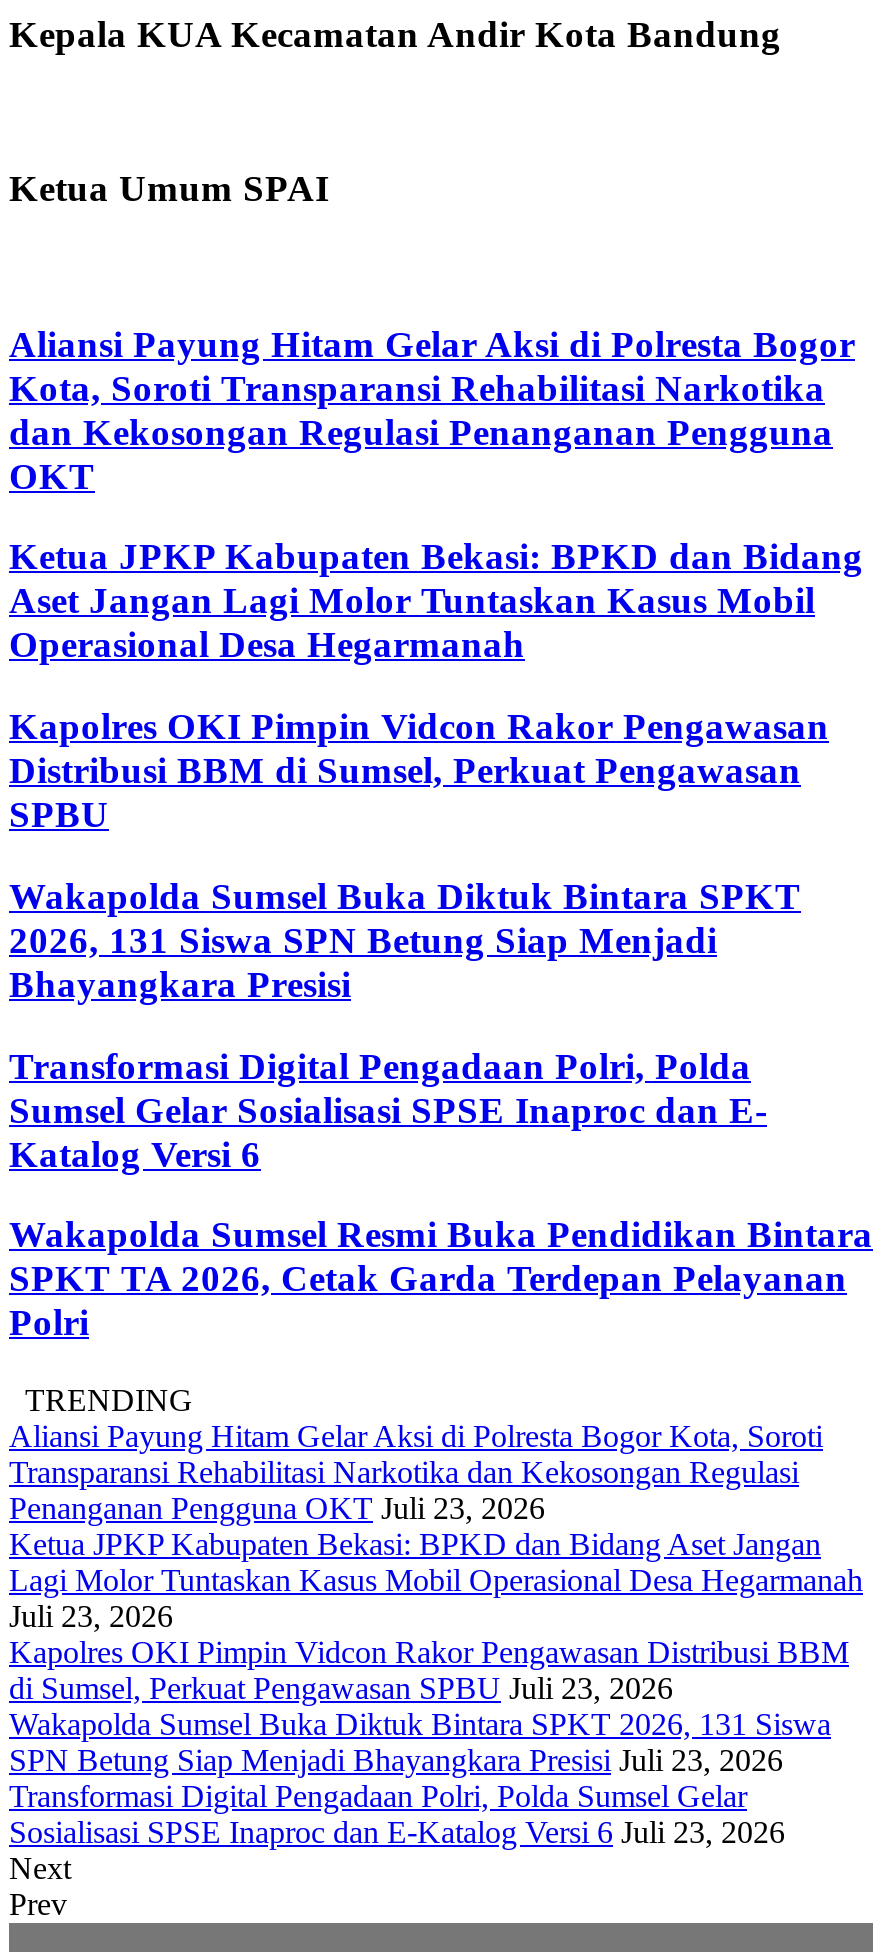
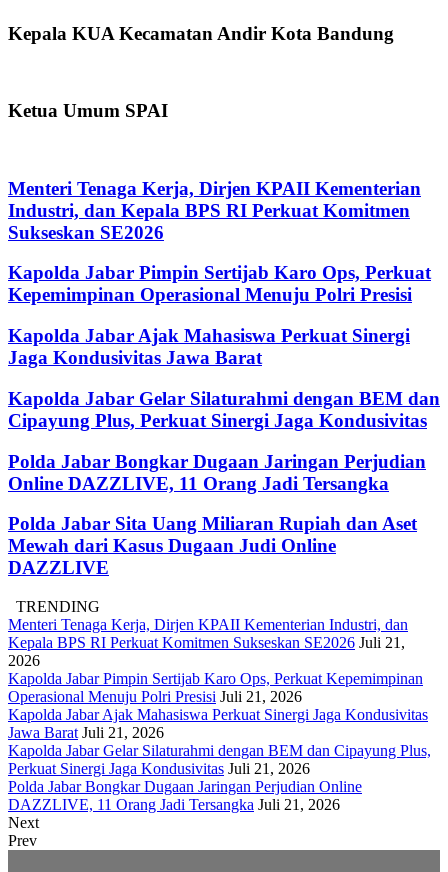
- Aliansi Payung Hitam Gelar Aksi di Polresta Bogor
- Kota, Soroti Transparansi Rehabilitasi Narkotika
- dan Kekosongan Regulasi Penanganan Pengguna
- OKT
+ Menteri Tenaga Kerja, Dirjen KPAII Kementerian
+ Industri, dan Kepala BPS RI Perkuat Komitmen
+ Sukseskan SE2026

- Ketua JPKP Kabupaten Bekasi: BPKD dan Bidang
- Aset Jangan Lagi Molor Tuntaskan Kasus Mobil
- Operasional Desa Hegarmanah
+ Kapolda Jabar Pimpin Sertijab Karo Ops, Perkuat
+ Kepemimpinan Operasional Menuju Polri Presisi

- Kapolres OKI Pimpin Vidcon Rakor Pengawasan
- Distribusi BBM di Sumsel, Perkuat Pengawasan
- SPBU
+ Kapolda Jabar Ajak Mahasiswa Perkuat Sinergi
+ Jaga Kondusivitas Jawa Barat

- Wakapolda Sumsel Buka Diktuk Bintara SPKT
- 2026, 131 Siswa SPN Betung Siap Menjadi
- Bhayangkara Presisi
+ Kapolda Jabar Gelar Silaturahmi dengan BEM dan
+ Cipayung Plus, Perkuat Sinergi Jaga Kondusivitas

- Transformasi Digital Pengadaan Polri, Polda
- Sumsel Gelar Sosialisasi SPSE Inaproc dan E-
- Katalog Versi 6
+ Polda Jabar Bongkar Dugaan Jaringan Perjudian
+ Online DAZZLIVE, 11 Orang Jadi Tersangka

- Wakapolda Sumsel Resmi Buka Pendidikan Bintara
- SPKT TA 2026, Cetak Garda Terdepan Pelayanan
- Polri
+ Polda Jabar Sita Uang Miliaran Rupiah dan Aset
+ Mewah dari Kasus Dugaan Judi Online
+ DAZZLIVE

- Aliansi Payung Hitam Gelar Aksi di Polresta Bogor Kota, Soroti
- Transparansi Rehabilitasi Narkotika dan Kekosongan Regulasi
- Penanganan Pengguna OKT Juli 23, 2026
- Ketua JPKP Kabupaten Bekasi: BPKD dan Bidang Aset Jangan
- Lagi Molor Tuntaskan Kasus Mobil Operasional Desa Hegarmanah
- Juli 23, 2026
- Kapolres OKI Pimpin Vidcon Rakor Pengawasan Distribusi BBM
- di Sumsel, Perkuat Pengawasan SPBU Juli 23, 2026
- Wakapolda Sumsel Buka Diktuk Bintara SPKT 2026, 131 Siswa
- SPN Betung Siap Menjadi Bhayangkara Presisi Juli 23, 2026
- Transformasi Digital Pengadaan Polri, Polda Sumsel Gelar
- Sosialisasi SPSE Inaproc dan E-Katalog Versi 6 Juli 23, 2026
+ Menteri Tenaga Kerja, Dirjen KPAII Kementerian Industri, dan
+ Kepala BPS RI Perkuat Komitmen Sukseskan SE2026 Juli 21,
+ 2026
+ Kapolda Jabar Pimpin Sertijab Karo Ops, Perkuat Kepemimpinan
+ Operasional Menuju Polri Presisi Juli 21, 2026
+ Kapolda Jabar Ajak Mahasiswa Perkuat Sinergi Jaga Kondusivitas
+ Jawa Barat Juli 21, 2026
+ Kapolda Jabar Gelar Silaturahmi dengan BEM dan Cipayung Plus,
+ Perkuat Sinergi Jaga Kondusivitas Juli 21, 2026
+ Polda Jabar Bongkar Dugaan Jaringan Perjudian Online
+ DAZZLIVE, 11 Orang Jadi Tersangka Juli 21, 2026
